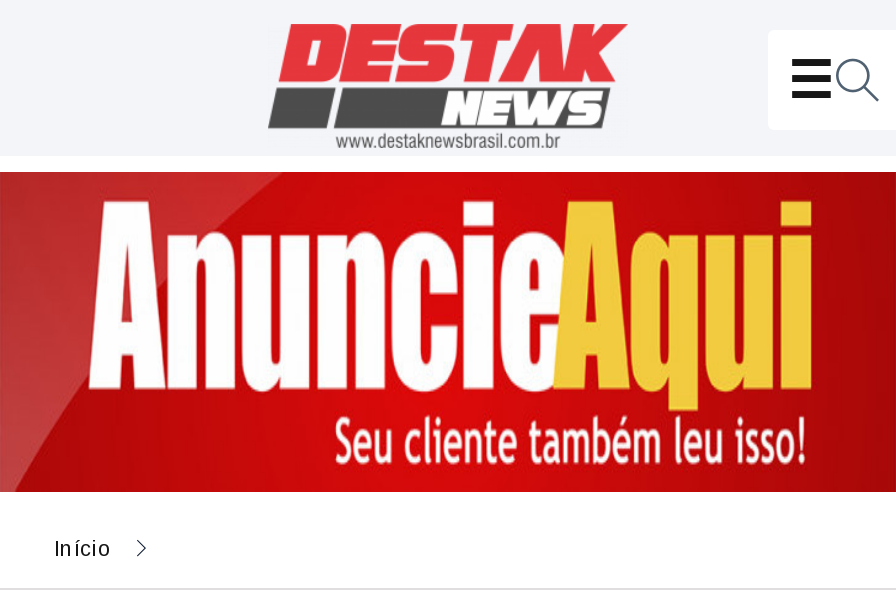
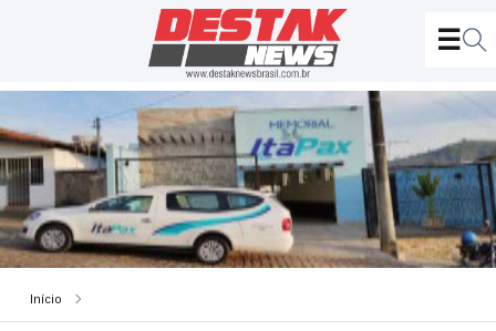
- [image]
+ [image]
